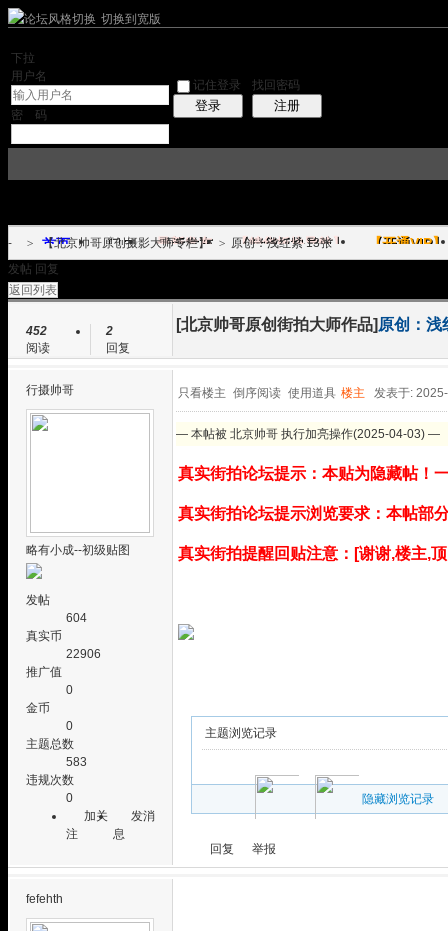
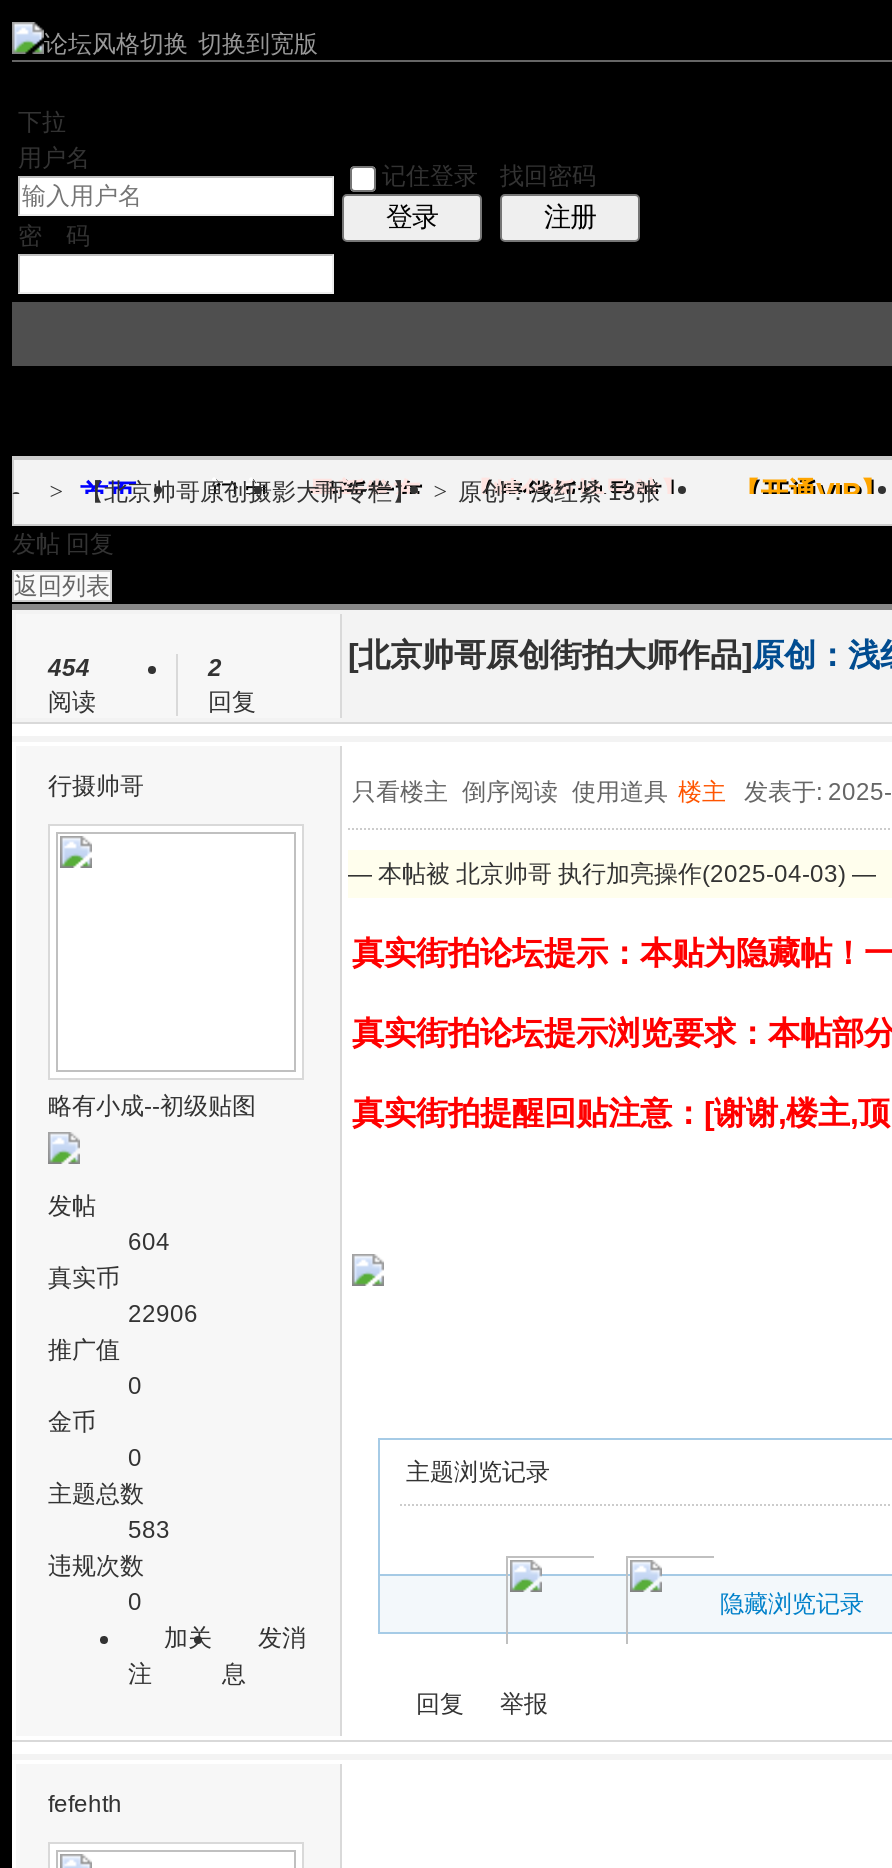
- 452
+ 454
